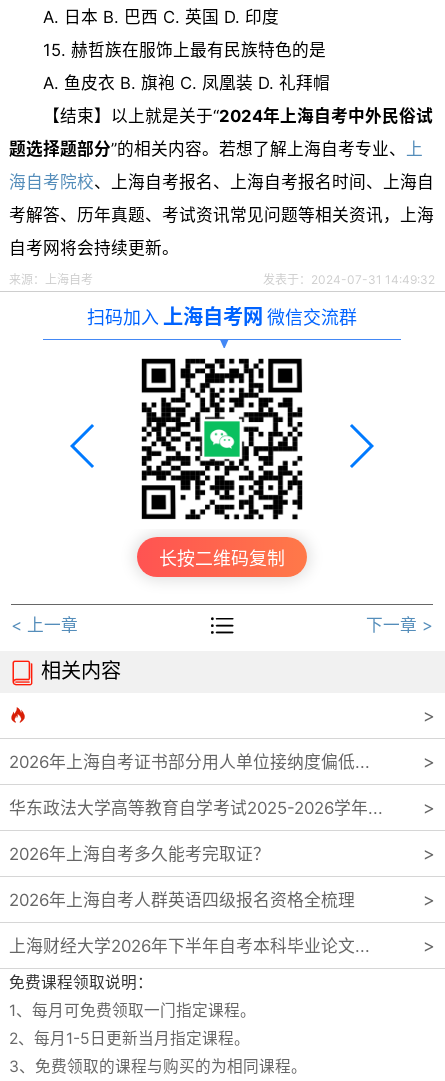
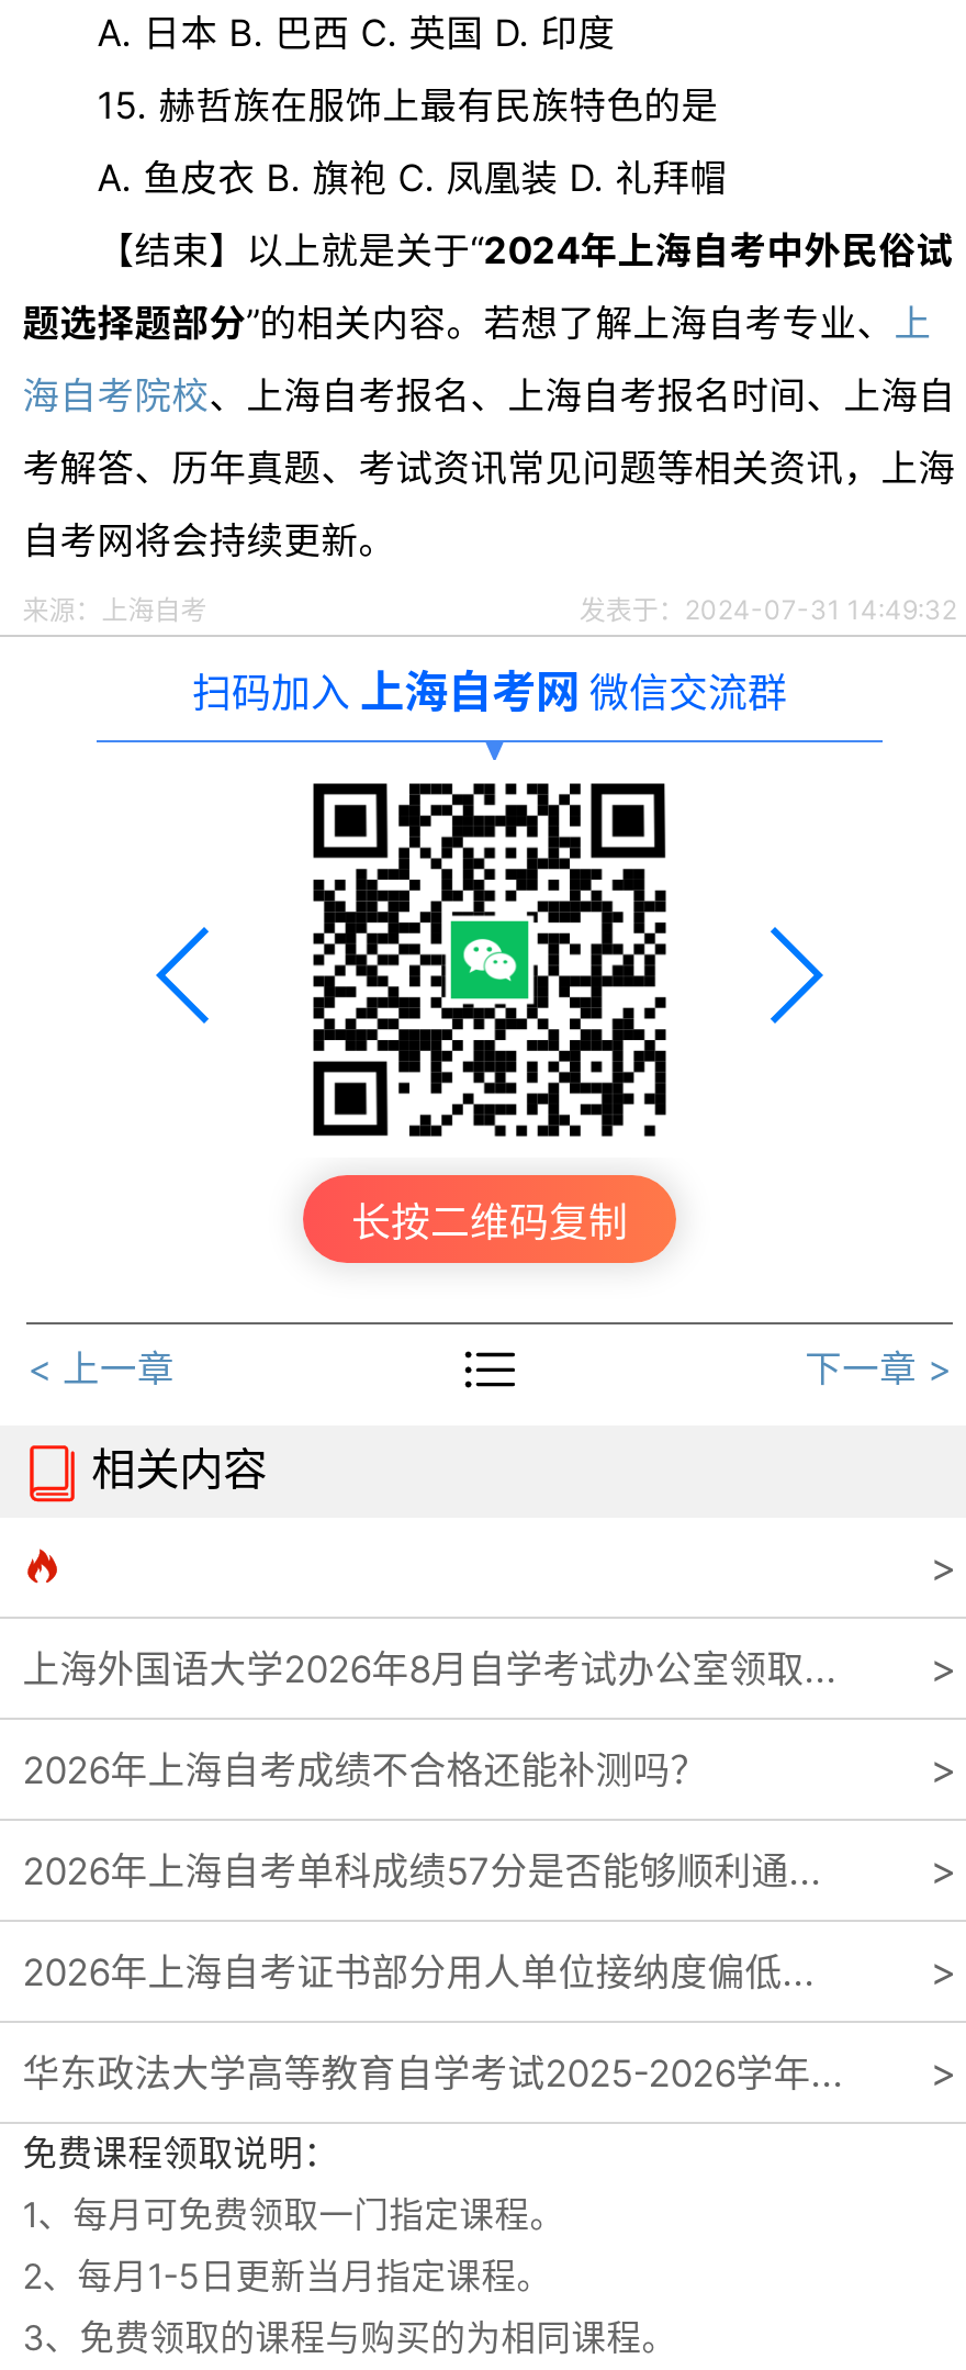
+ 上海外国语大学2026年8月自学考试办公室领取...
+ 2026年上海自考成绩不合格还能补测吗？
+ 2026年上海自考单科成绩57分是否能够顺利通...

moved down: 2026年上海自考证书部分用人单位接纳度偏低... | 华东政法大学高等教育自学考试2025-2026学年...

- 2026年上海自考多久能考完取证？
- 2026年上海自考人群英语四级报名资格全梳理
- 上海财经大学2026年下半年自考本科毕业论文...
